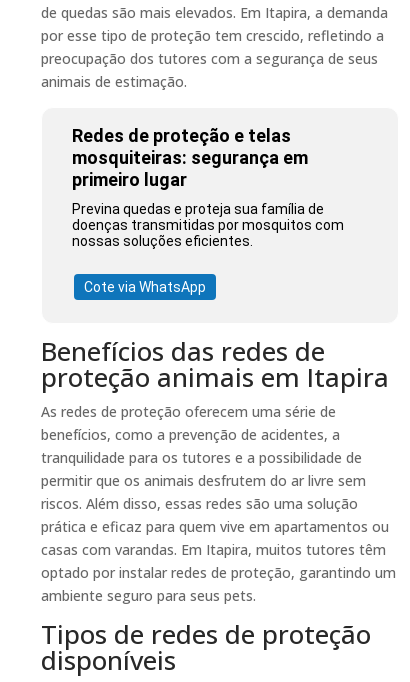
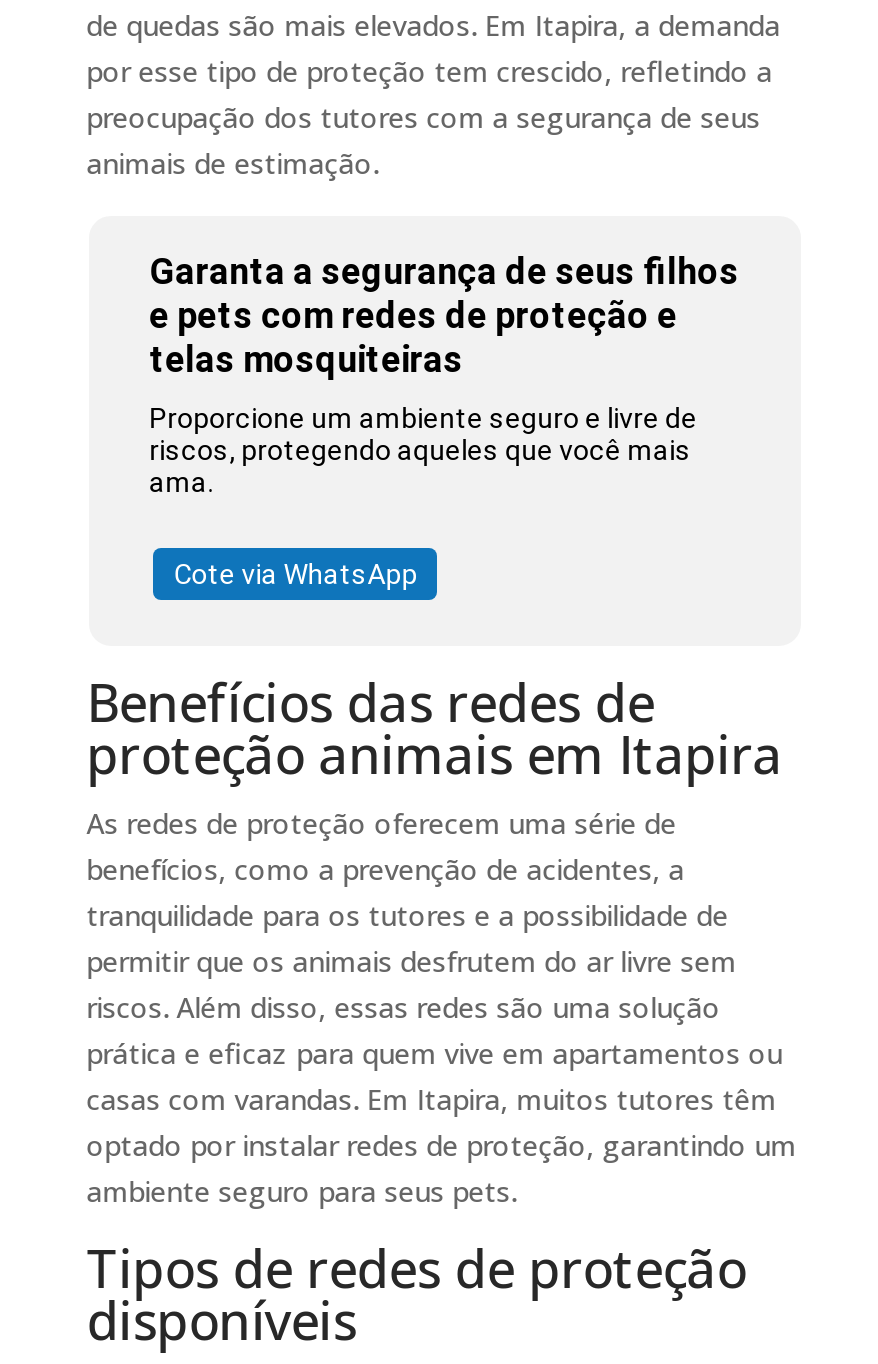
- Redes de proteção e telas
- mosquiteiras: segurança em
- primeiro lugar
+ Garanta a segurança de seus filhos
+ e pets com redes de proteção e
+ telas mosquiteiras

- Previna quedas e proteja sua família de
- doenças transmitidas por mosquitos com
- nossas soluções eficientes.
+ Proporcione um ambiente seguro e livre de
+ riscos, protegendo aqueles que você mais
+ ama.
